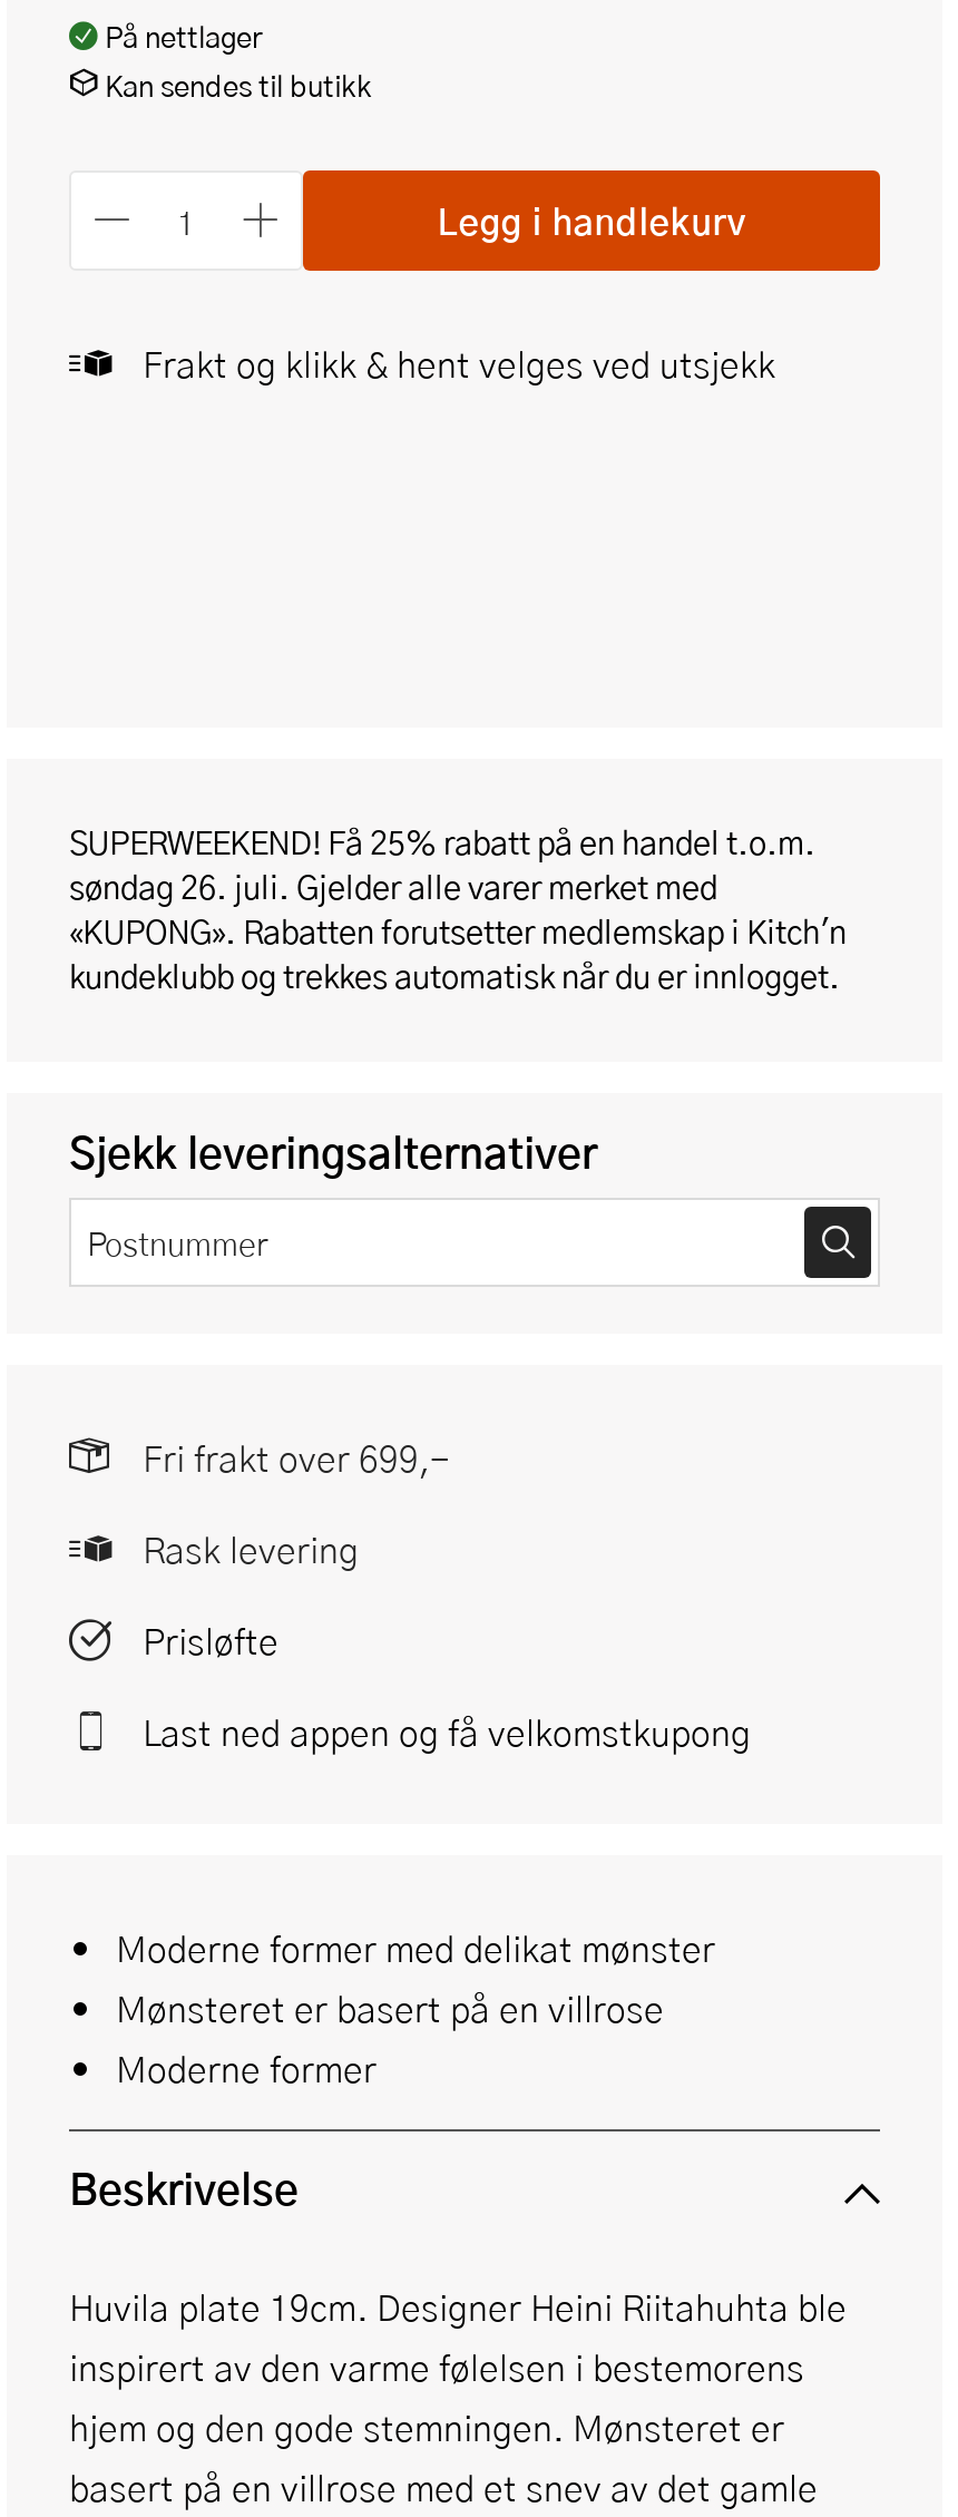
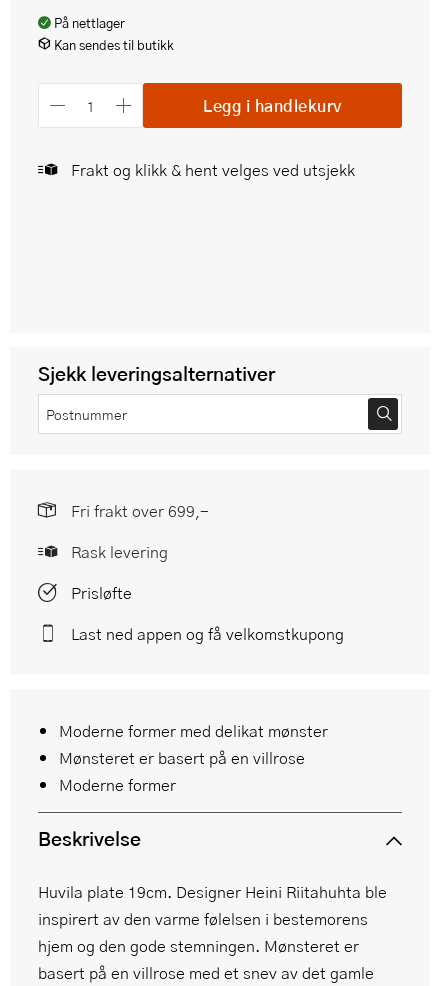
- SUPERWEEKEND! Få 25% rabatt på en handel t.o.m.
- søndag 26. juli. Gjelder alle varer merket med
- «KUPONG». Rabatten forutsetter medlemskap i Kitch'n
- kundeklubb og trekkes automatisk når du er innlogget.
